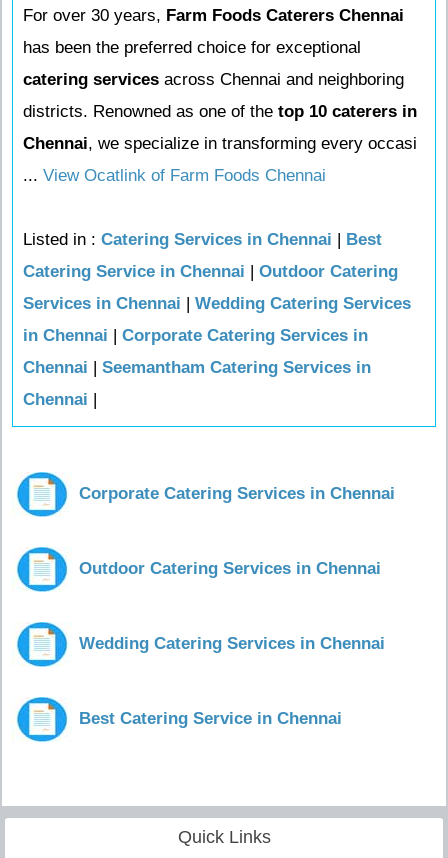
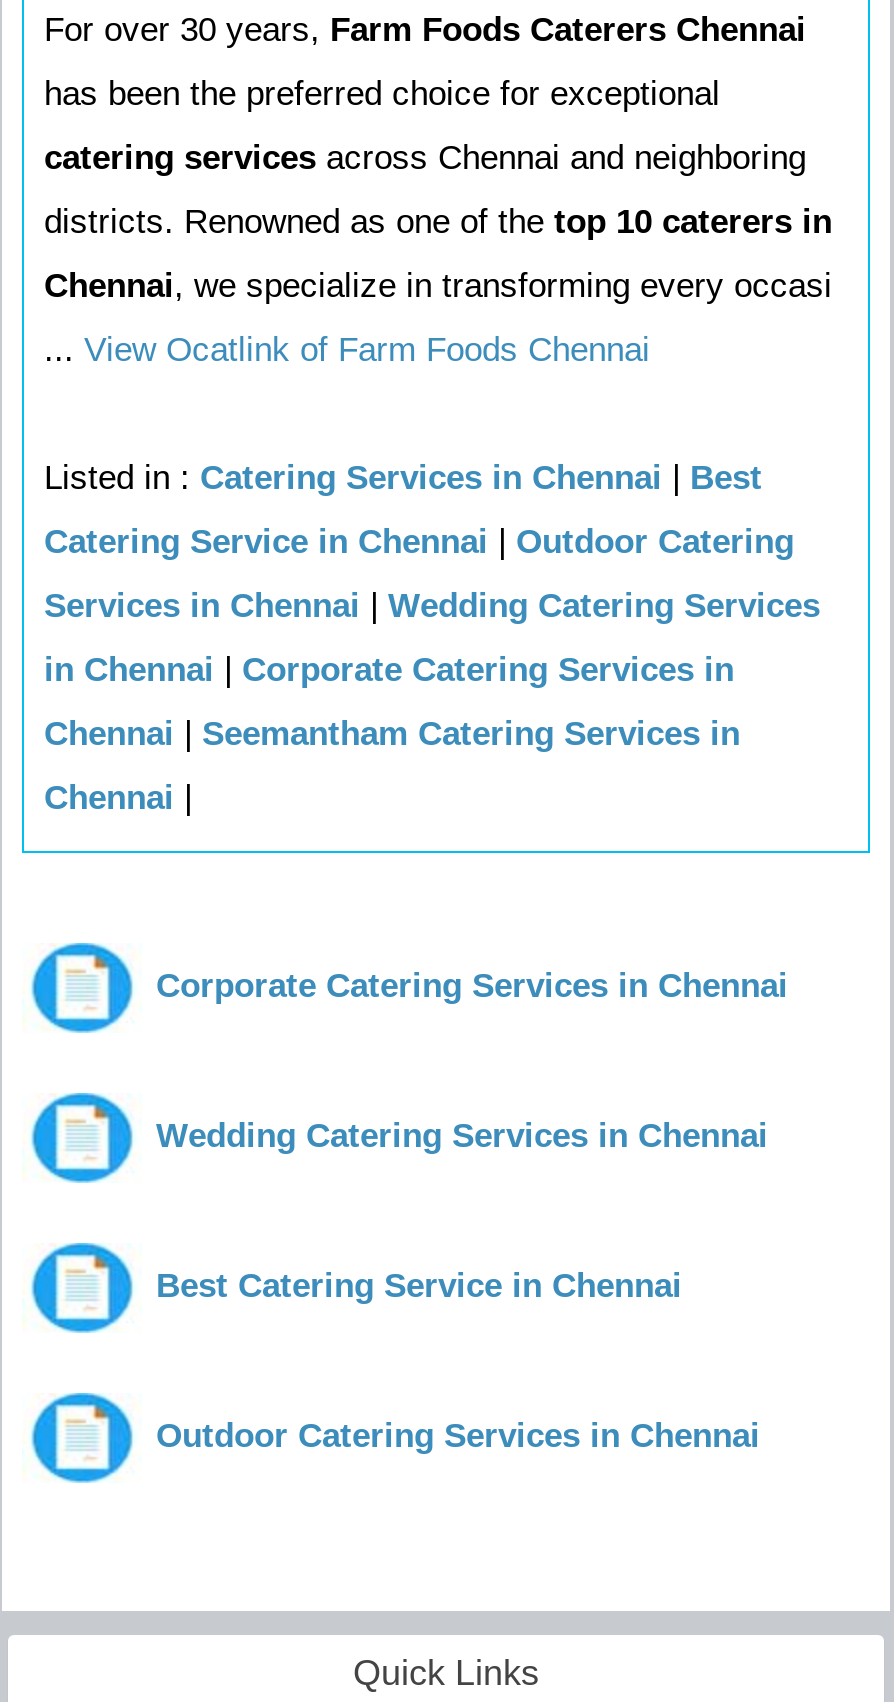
moved down: Outdoor Catering Services in Chennai

moved up: [image] | Wedding Catering Services in Chennai | Best Catering Service in Chennai
